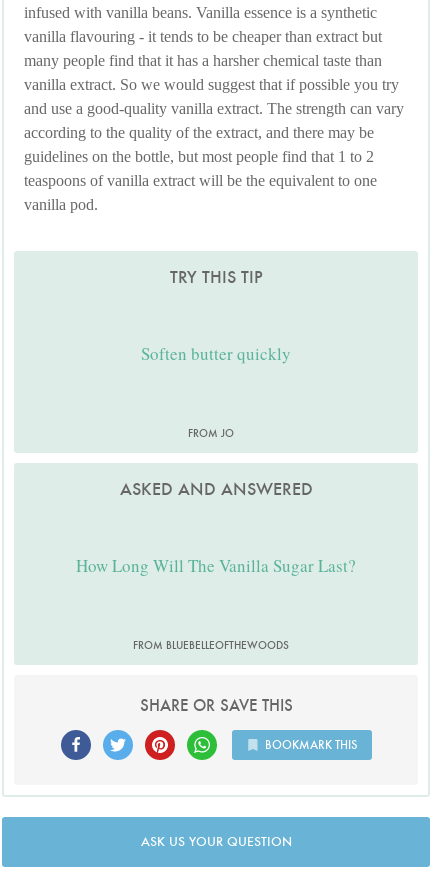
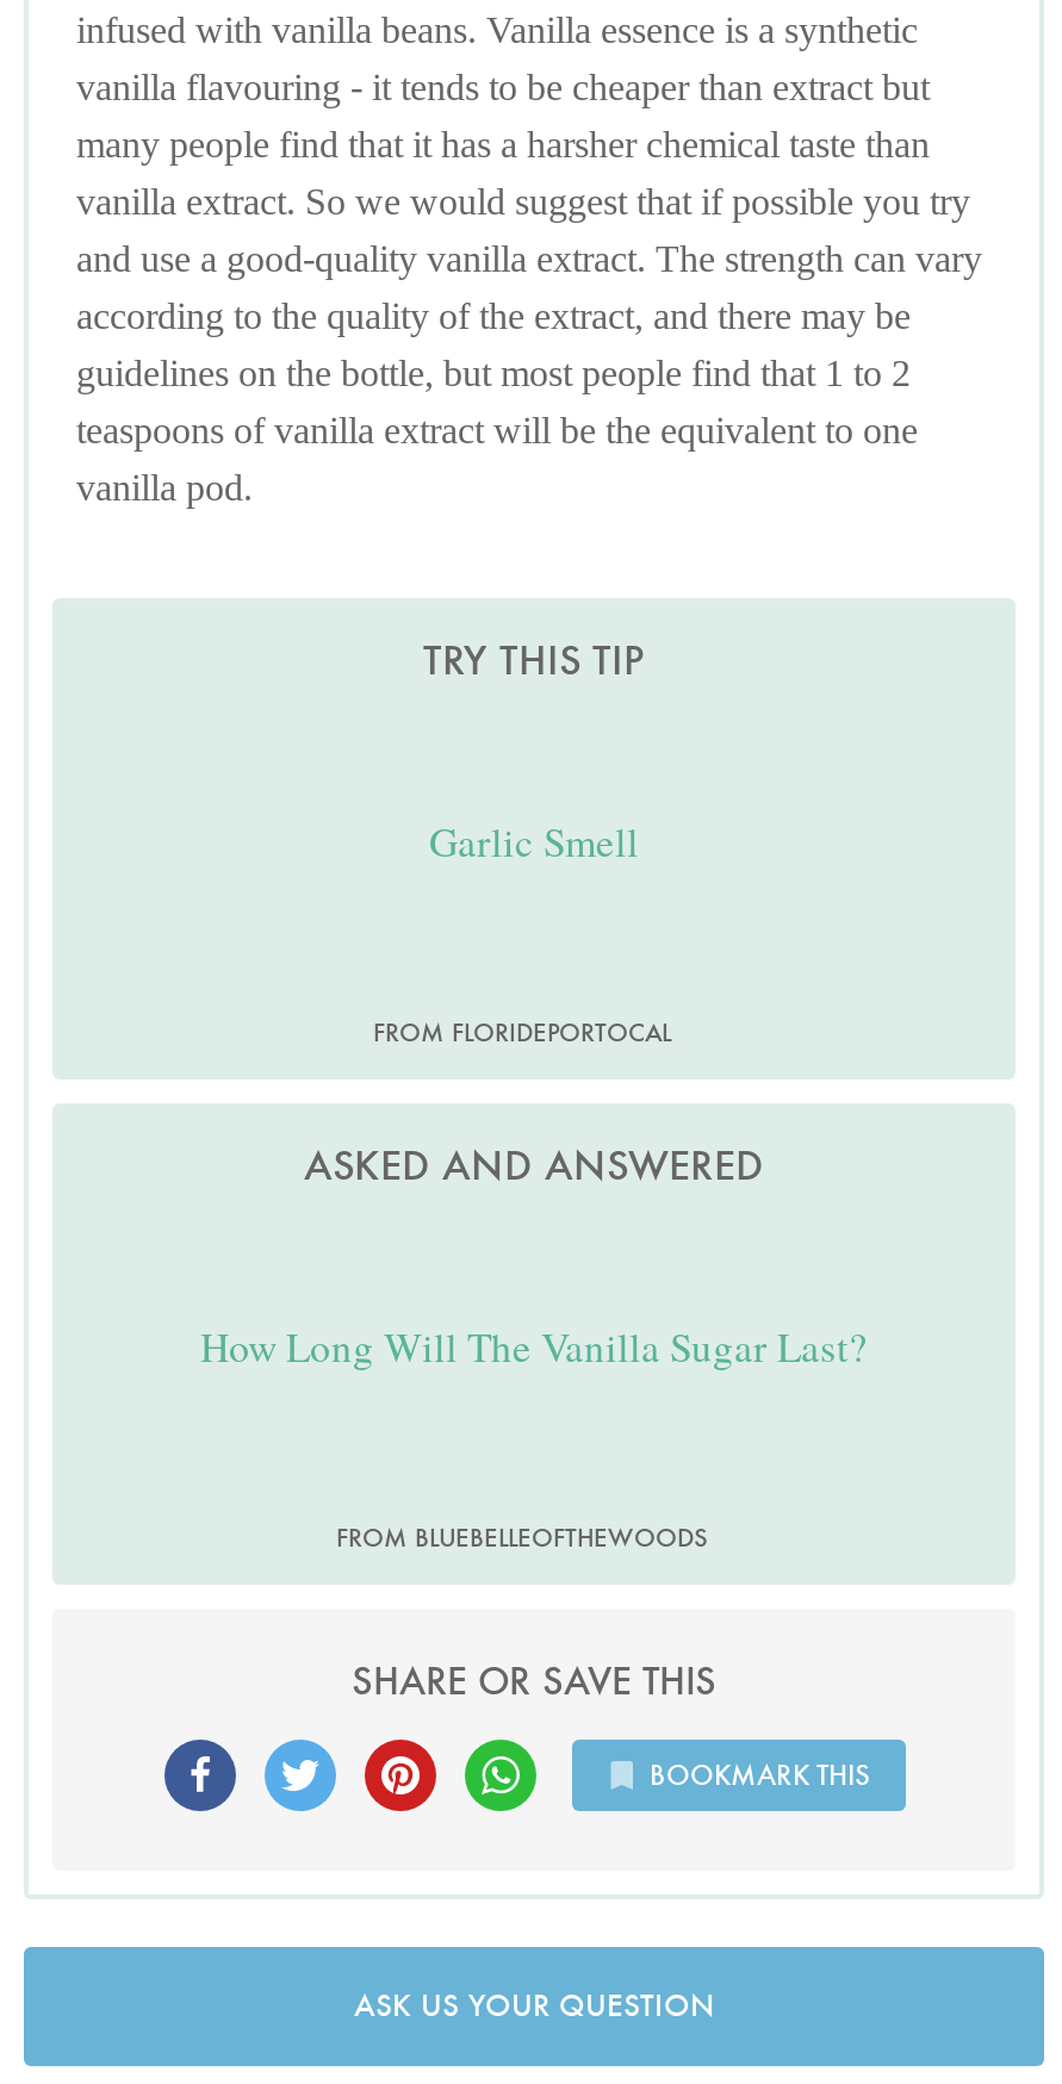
- Soften butter quickly
+ Garlic Smell

- FROM JO
+ FROM FLORIDEPORTOCAL
